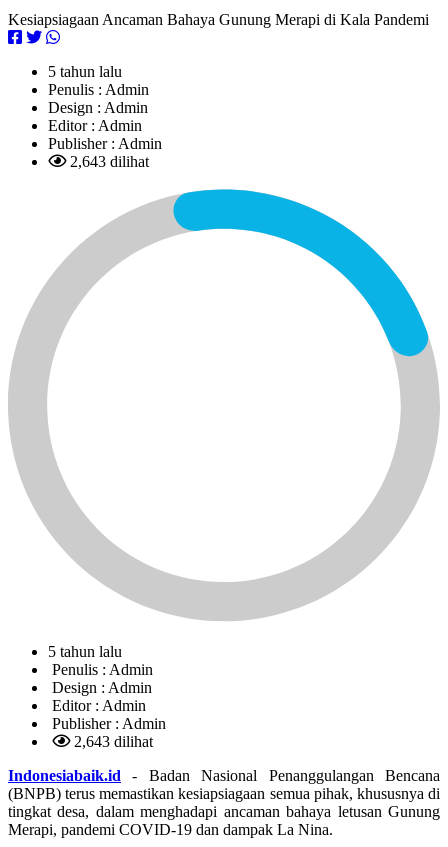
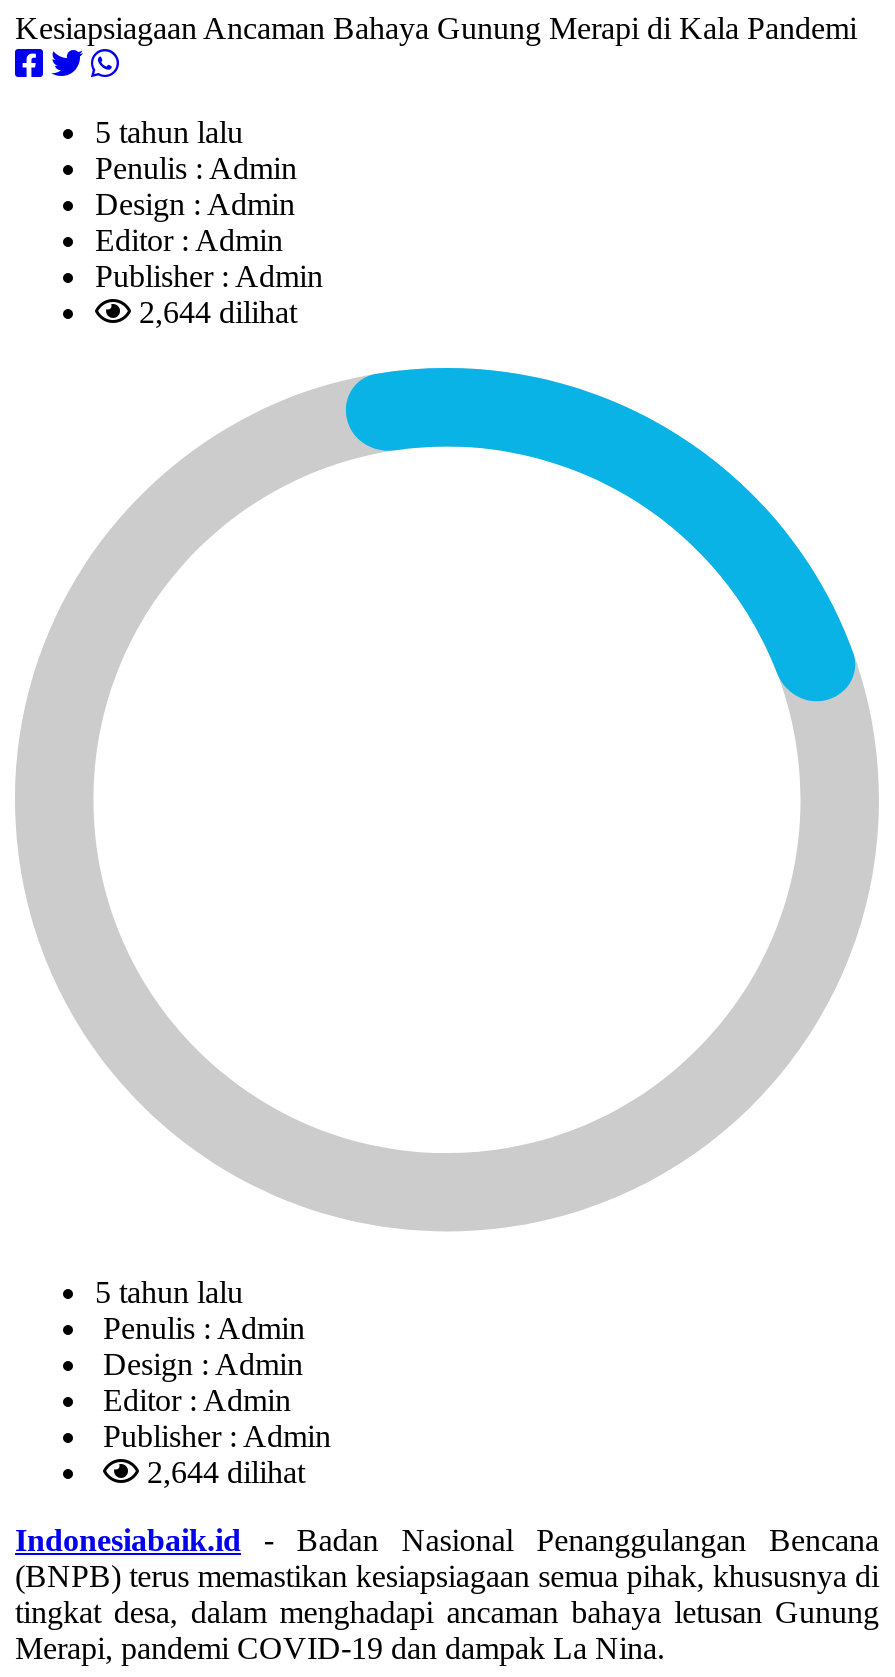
- 2,643 dilihat
+ 2,644 dilihat

- 2,643 dilihat
+ 2,644 dilihat
